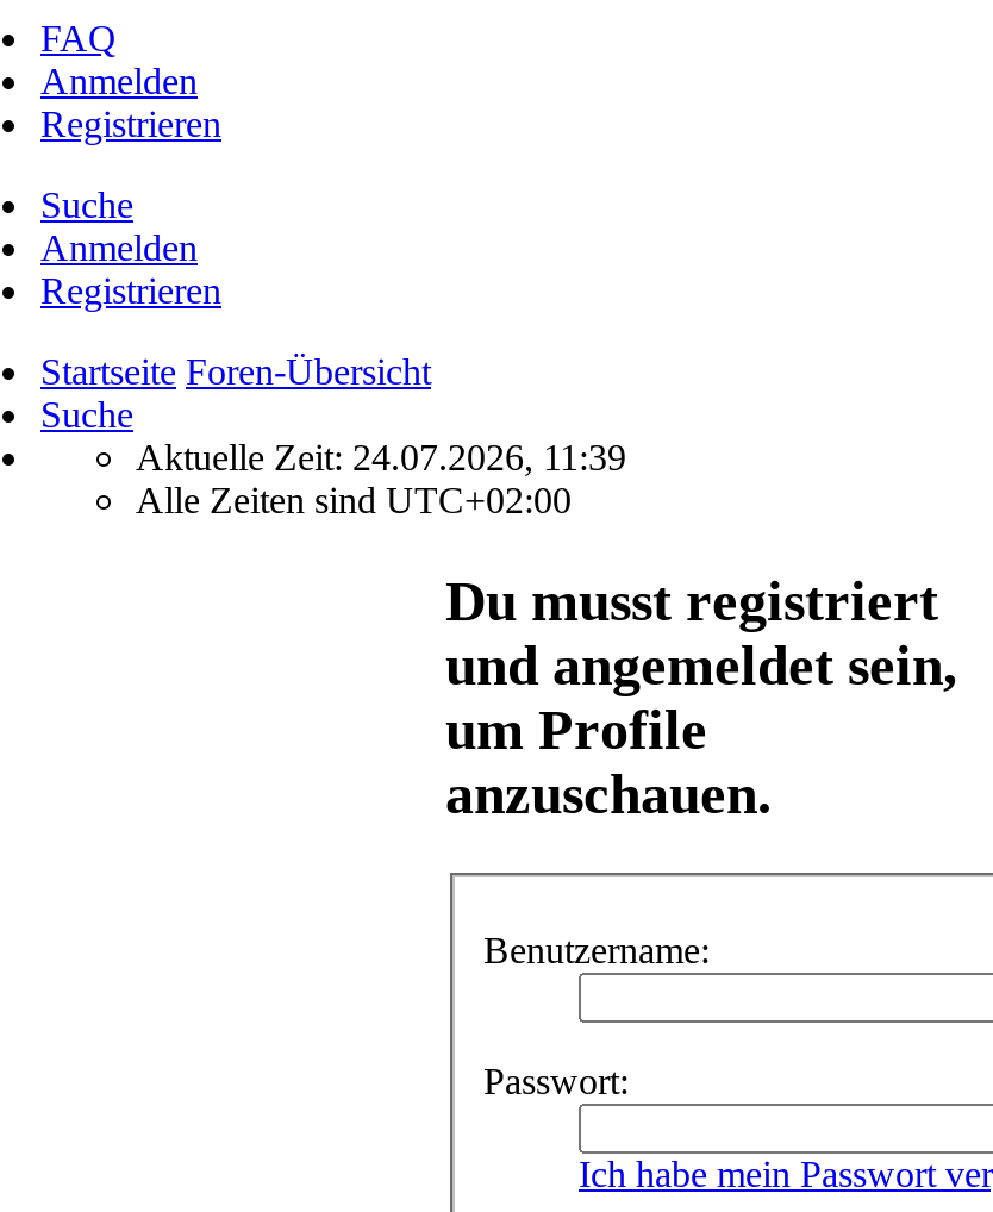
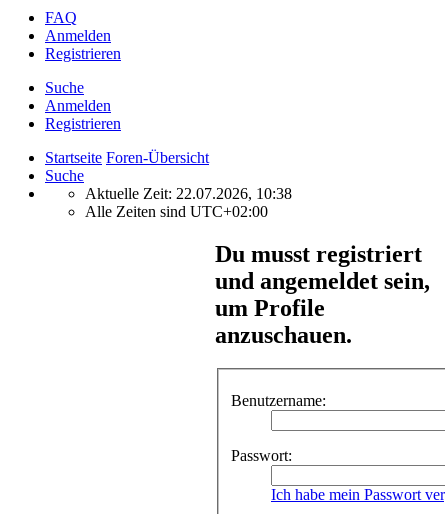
- Aktuelle Zeit: 24.07.2026, 11:39
+ Aktuelle Zeit: 22.07.2026, 10:38
